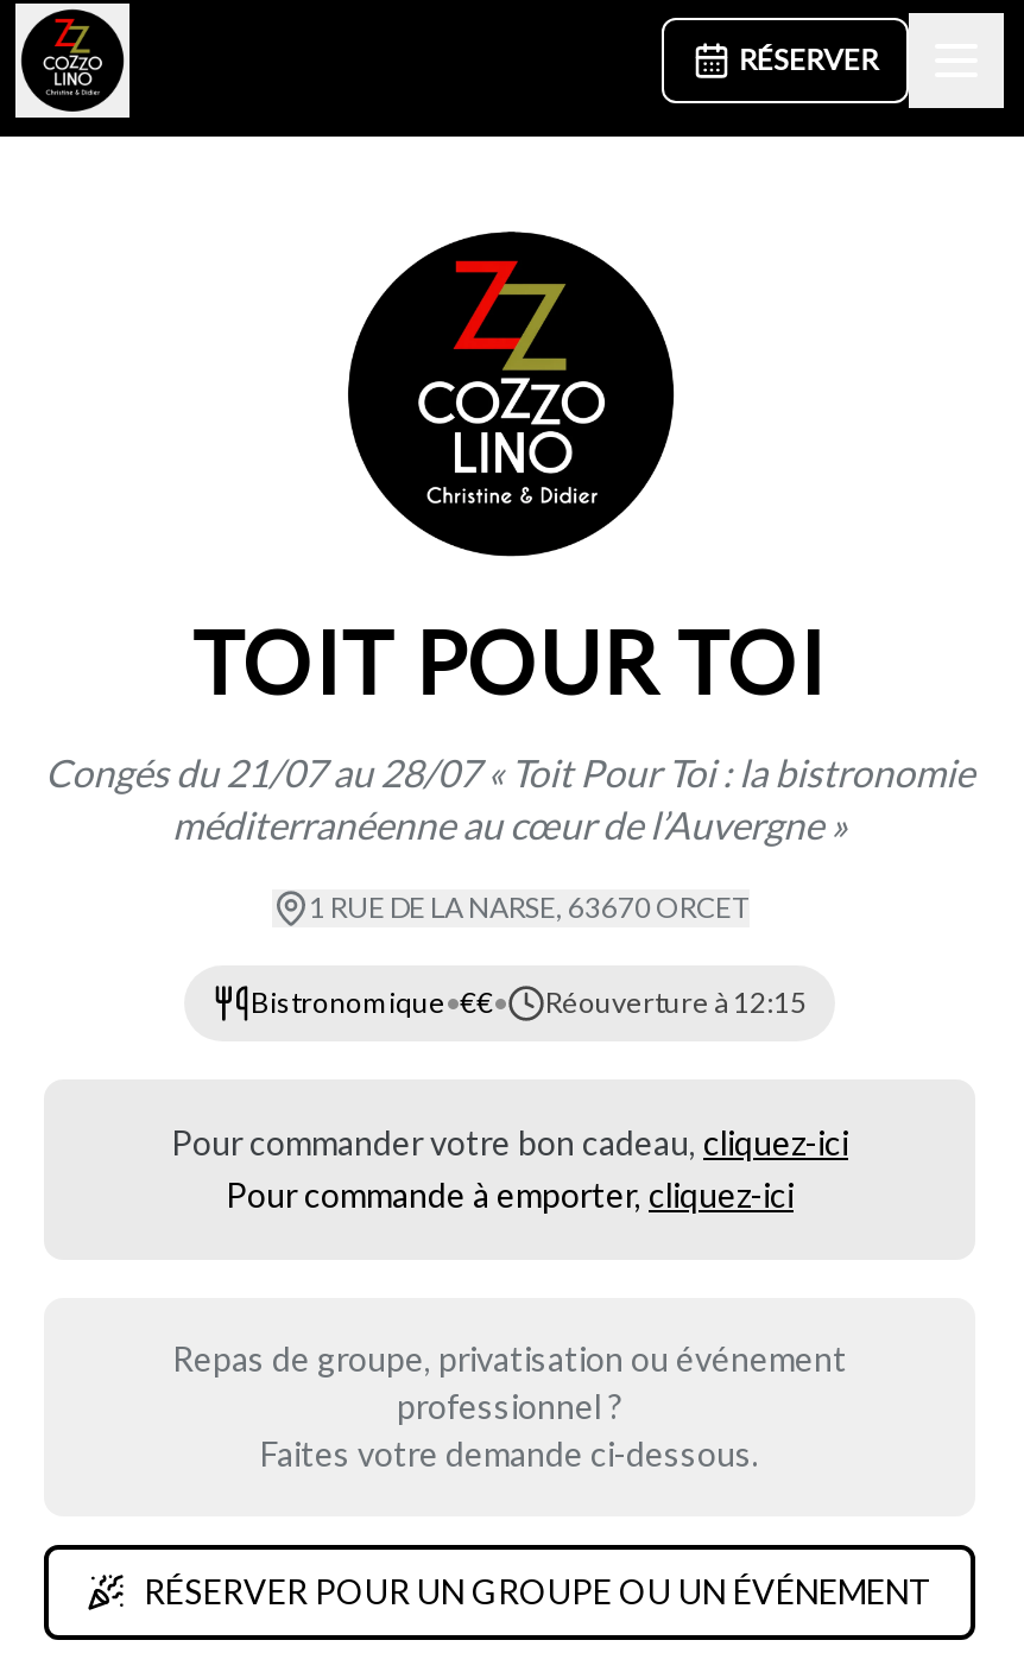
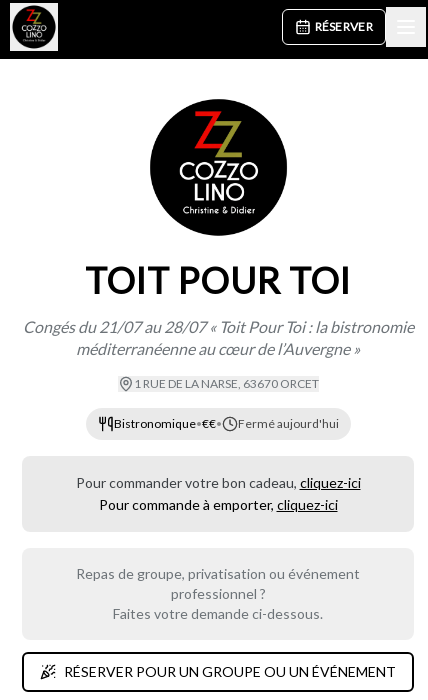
- Réouverture à 12:15
+ Fermé aujourd'hui
